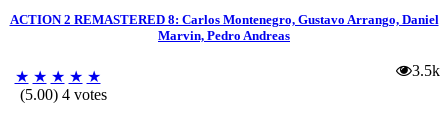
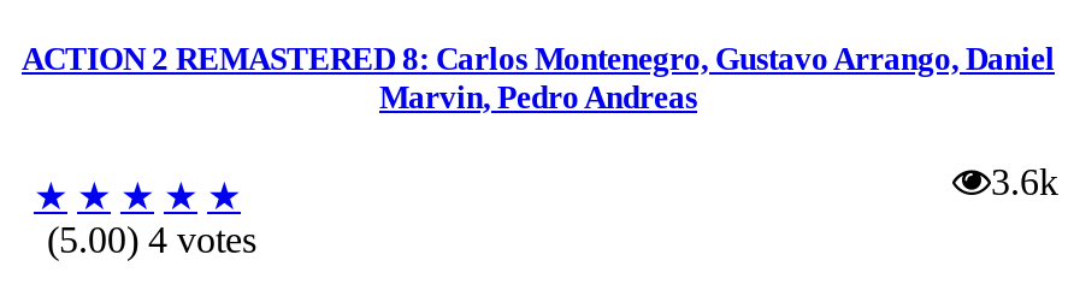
- 3.5k
+ 3.6k
